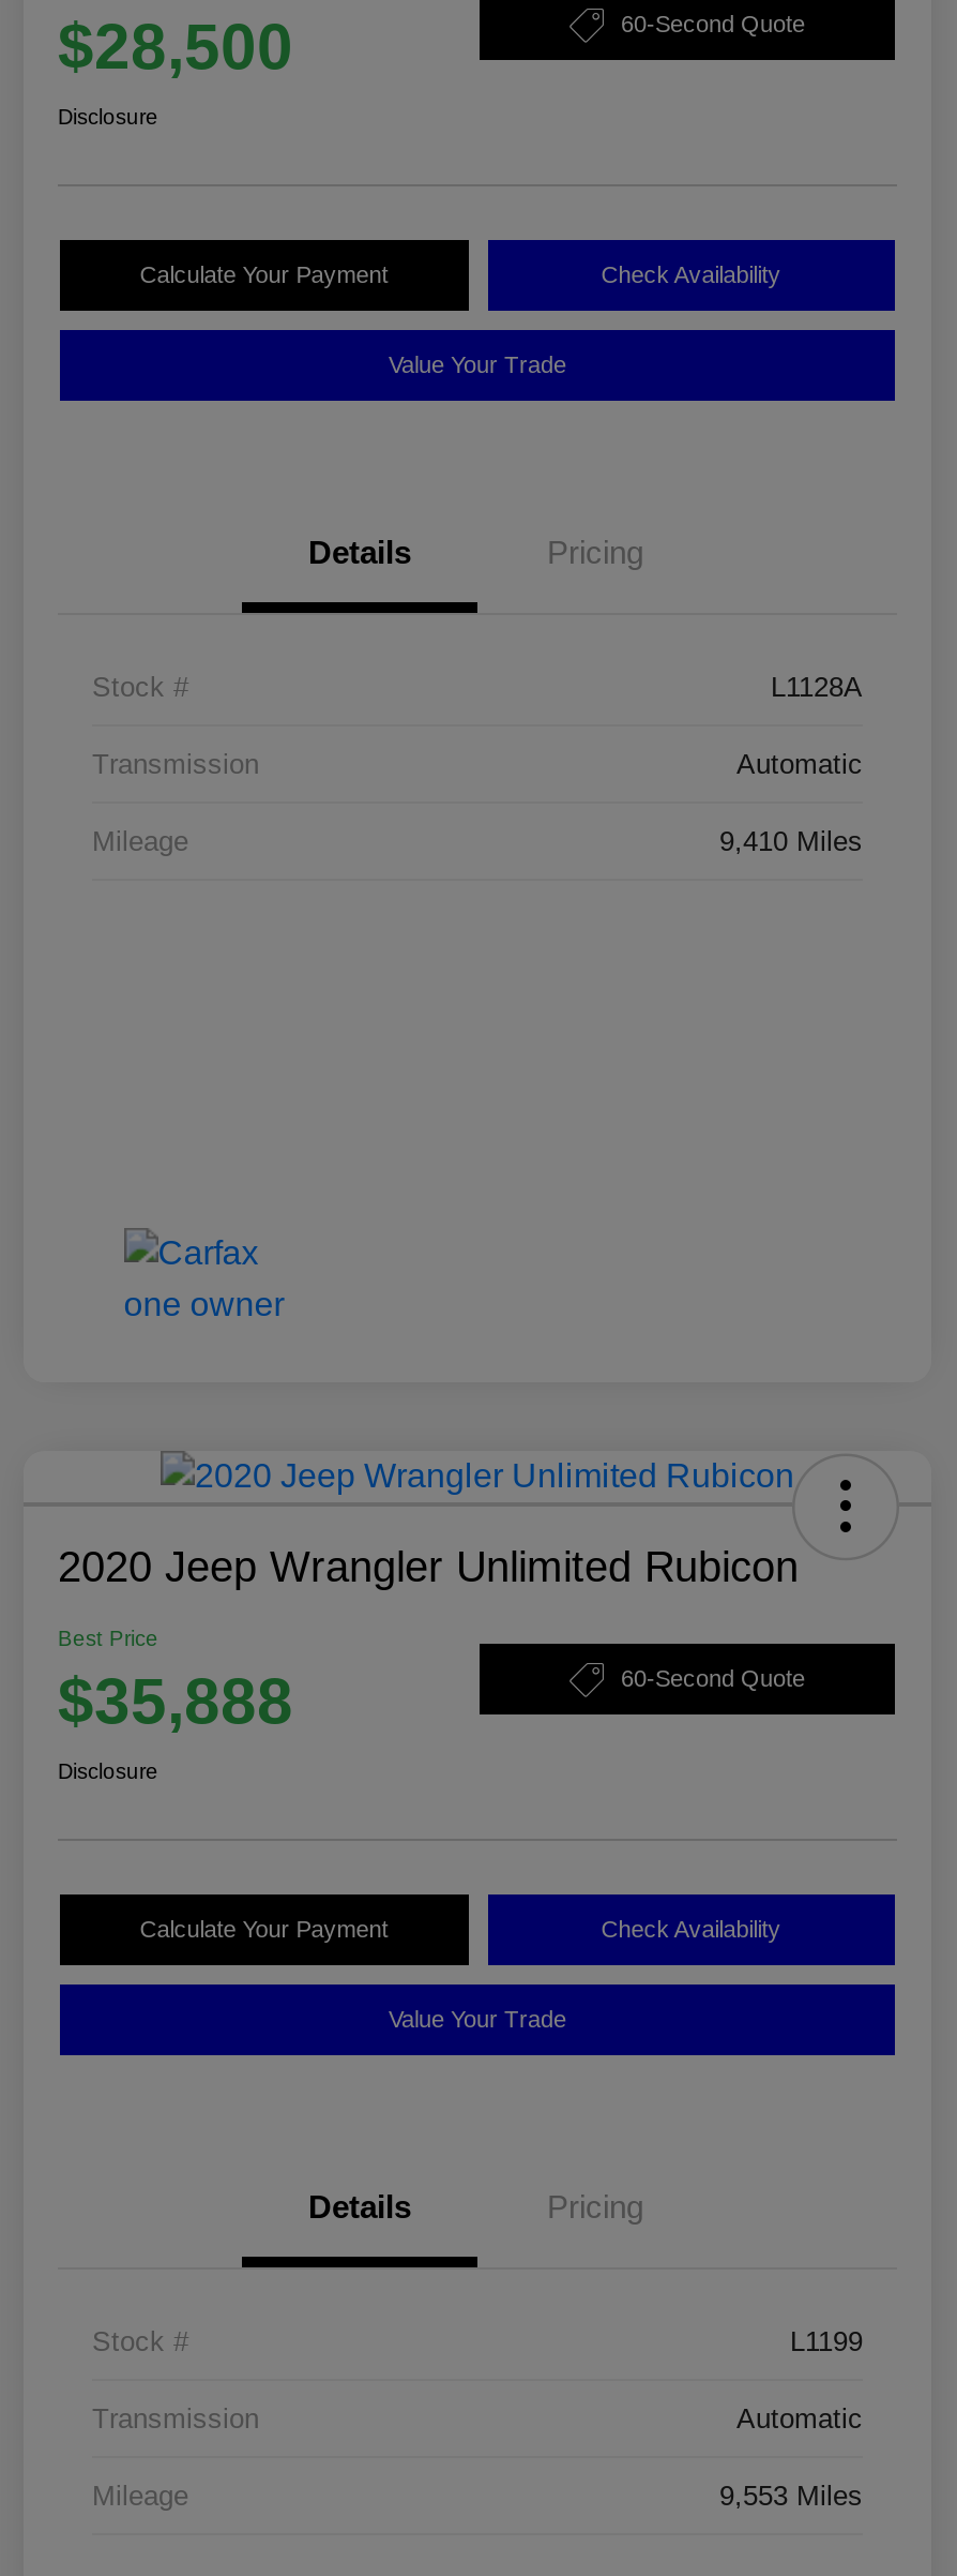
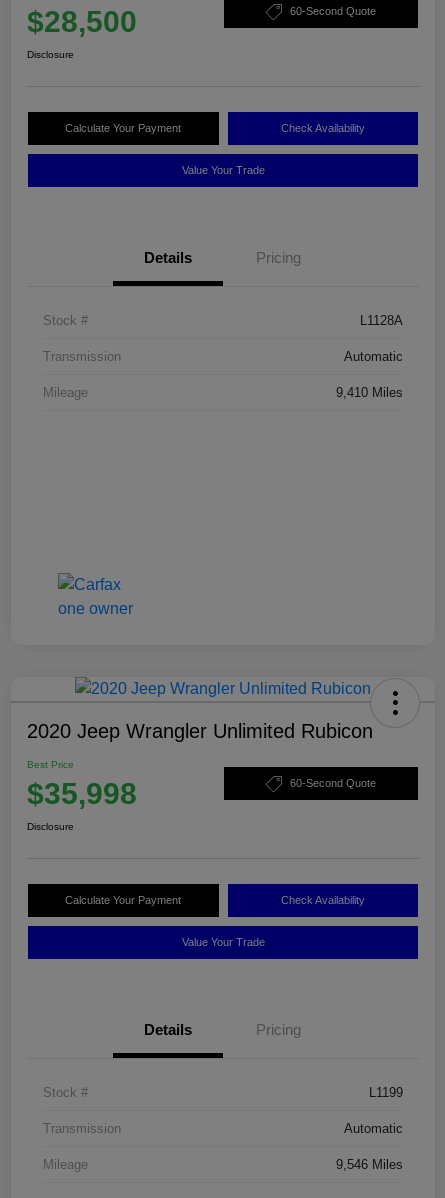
- $35,888
+ $35,998

- 9,553 Miles
+ 9,546 Miles
